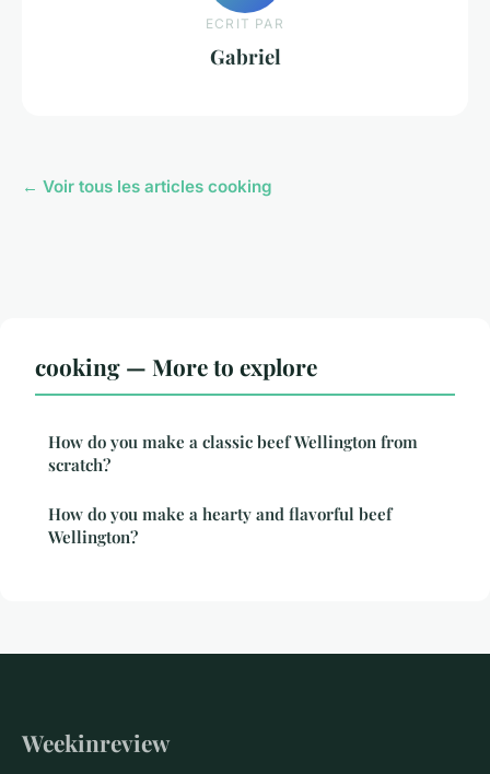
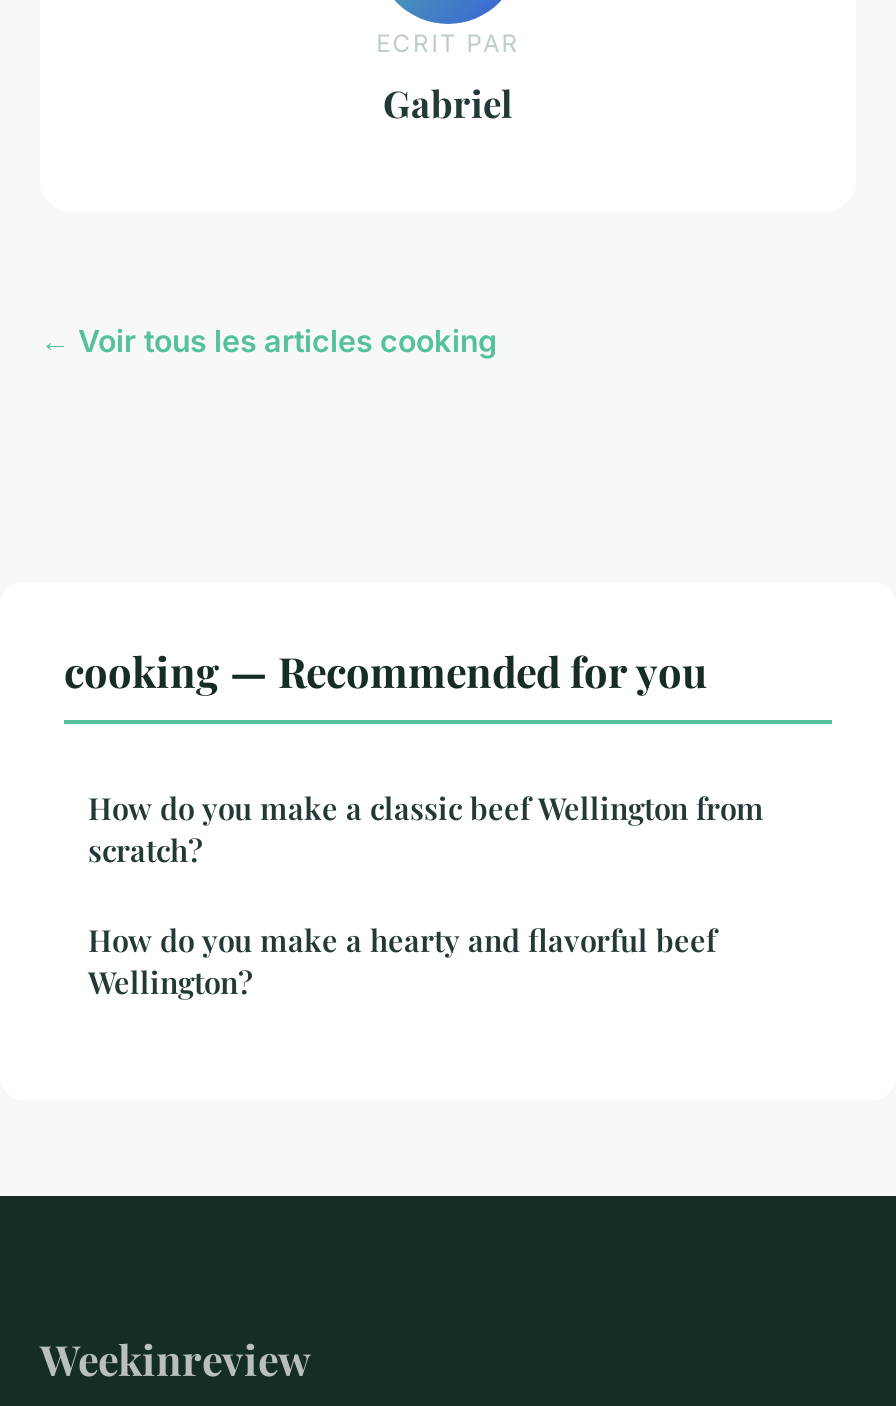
- cooking — More to explore
+ cooking — Recommended for you
